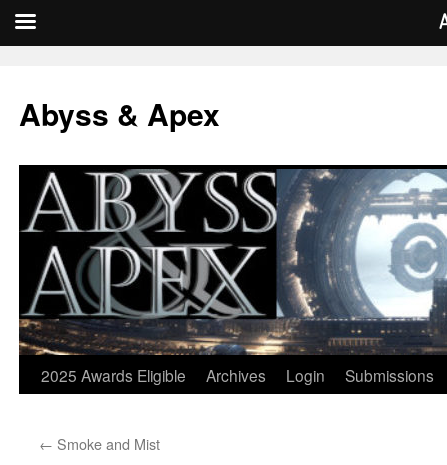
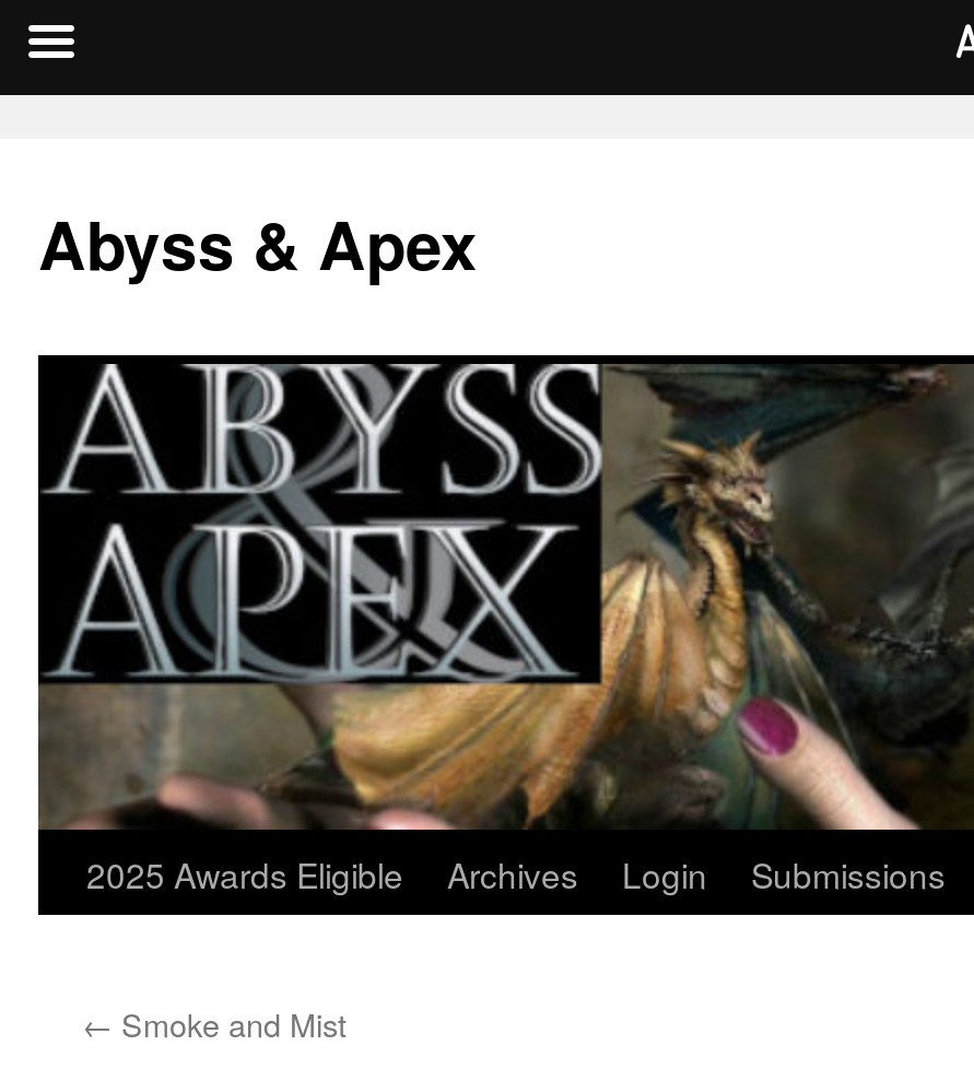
- [image]
+ [image]
